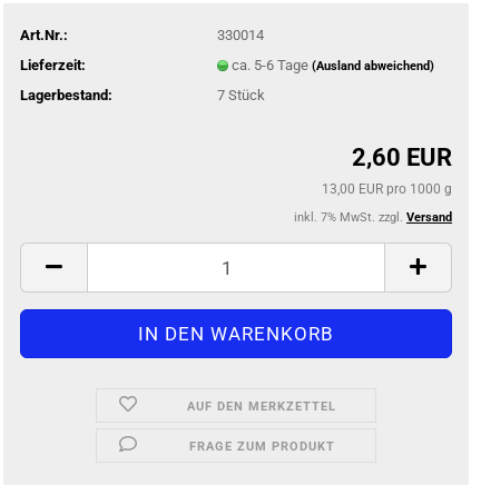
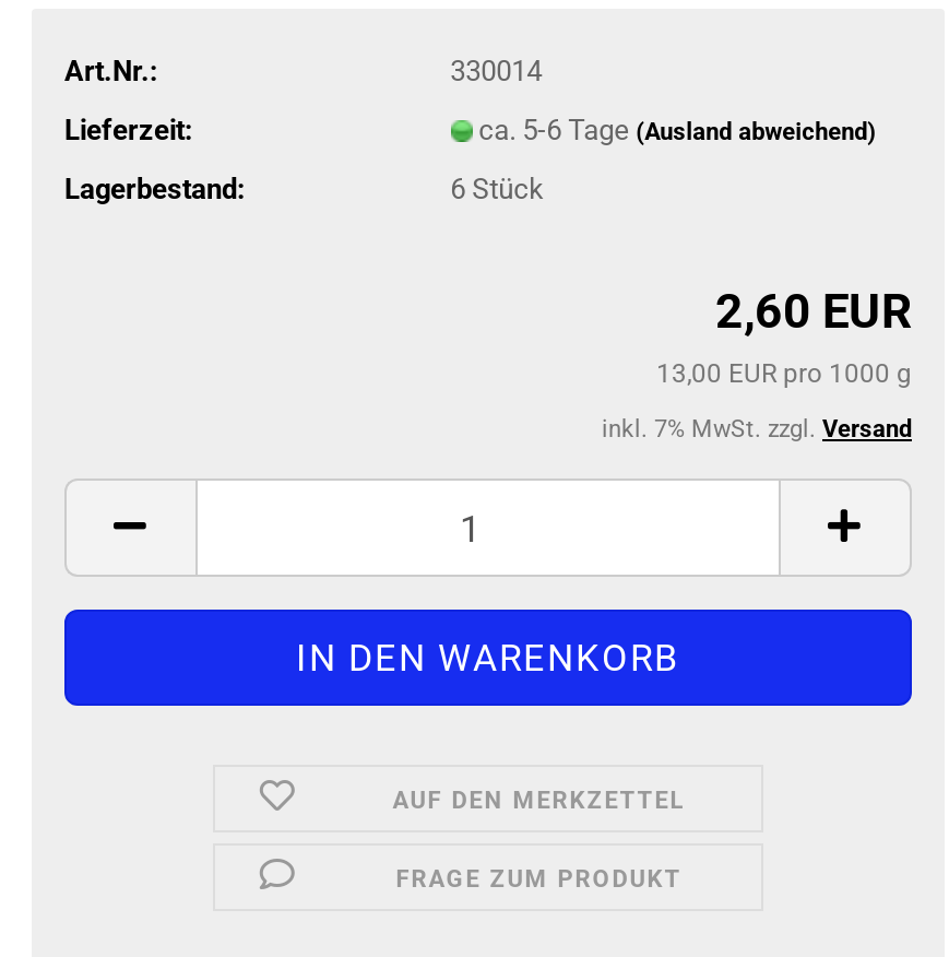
- 7 Stück
+ 6 Stück
